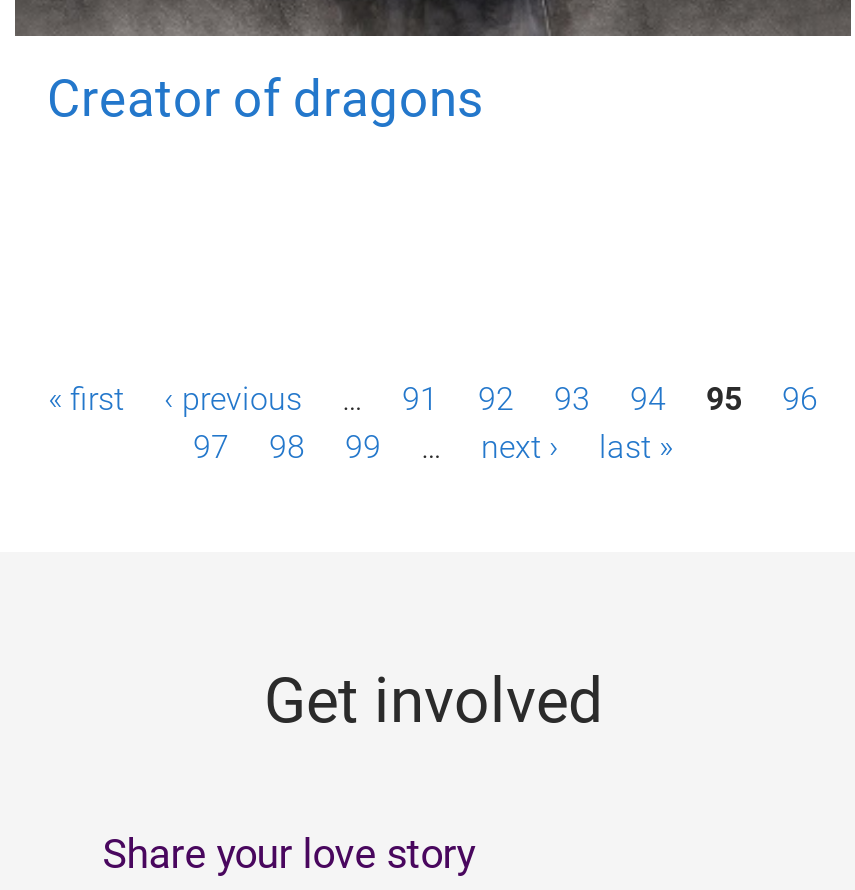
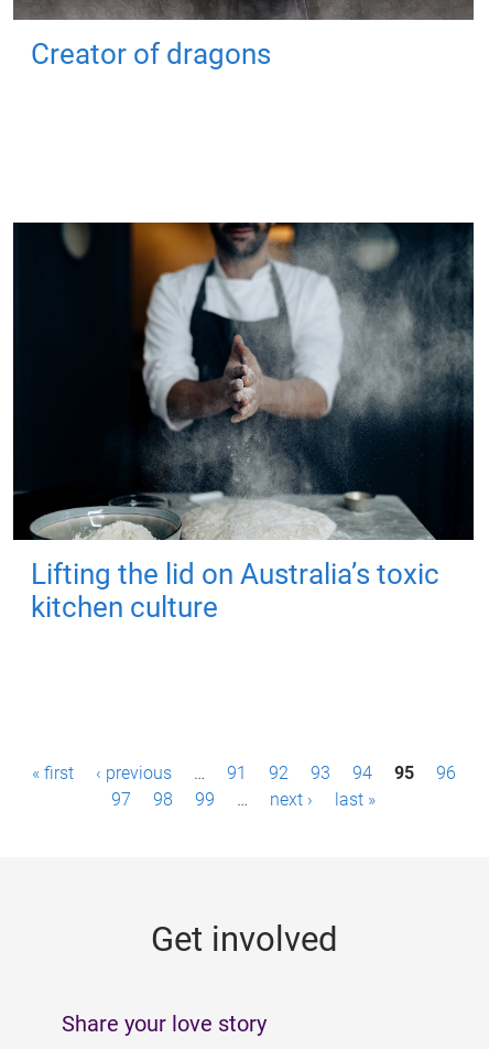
+ [image]
+ Lifting the lid on Australia’s toxic
+ kitchen culture
